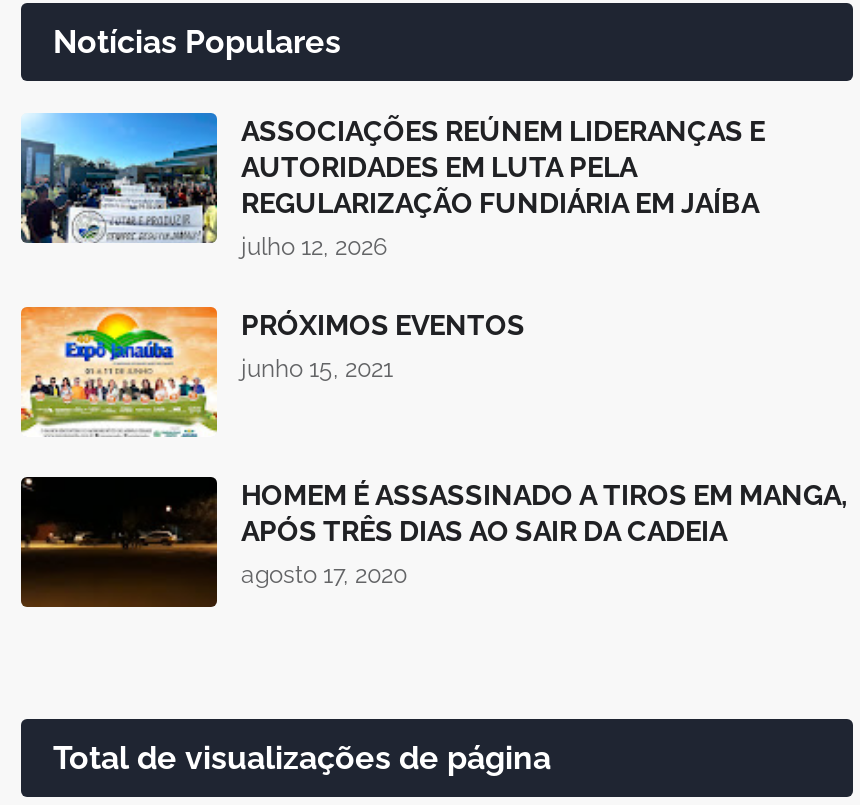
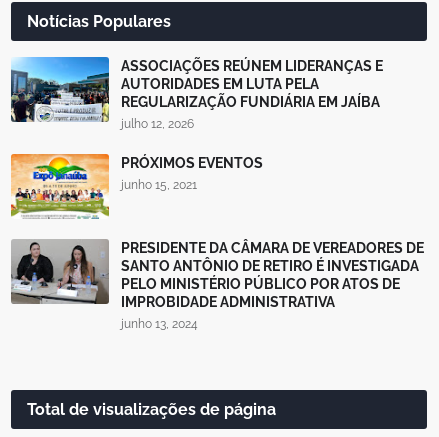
- [image]
- HOMEM É ASSASSINADO A TIROS EM MANGA,
- APÓS TRÊS DIAS AO SAIR DA CADEIA
- agosto 17, 2020
+ [image]
+ PRESIDENTE DA CÂMARA DE VEREADORES DE
+ SANTO ANTÔNIO DE RETIRO É INVESTIGADA
+ PELO MINISTÉRIO PÚBLICO POR ATOS DE
+ IMPROBIDADE ADMINISTRATIVA
+ junho 13, 2024
